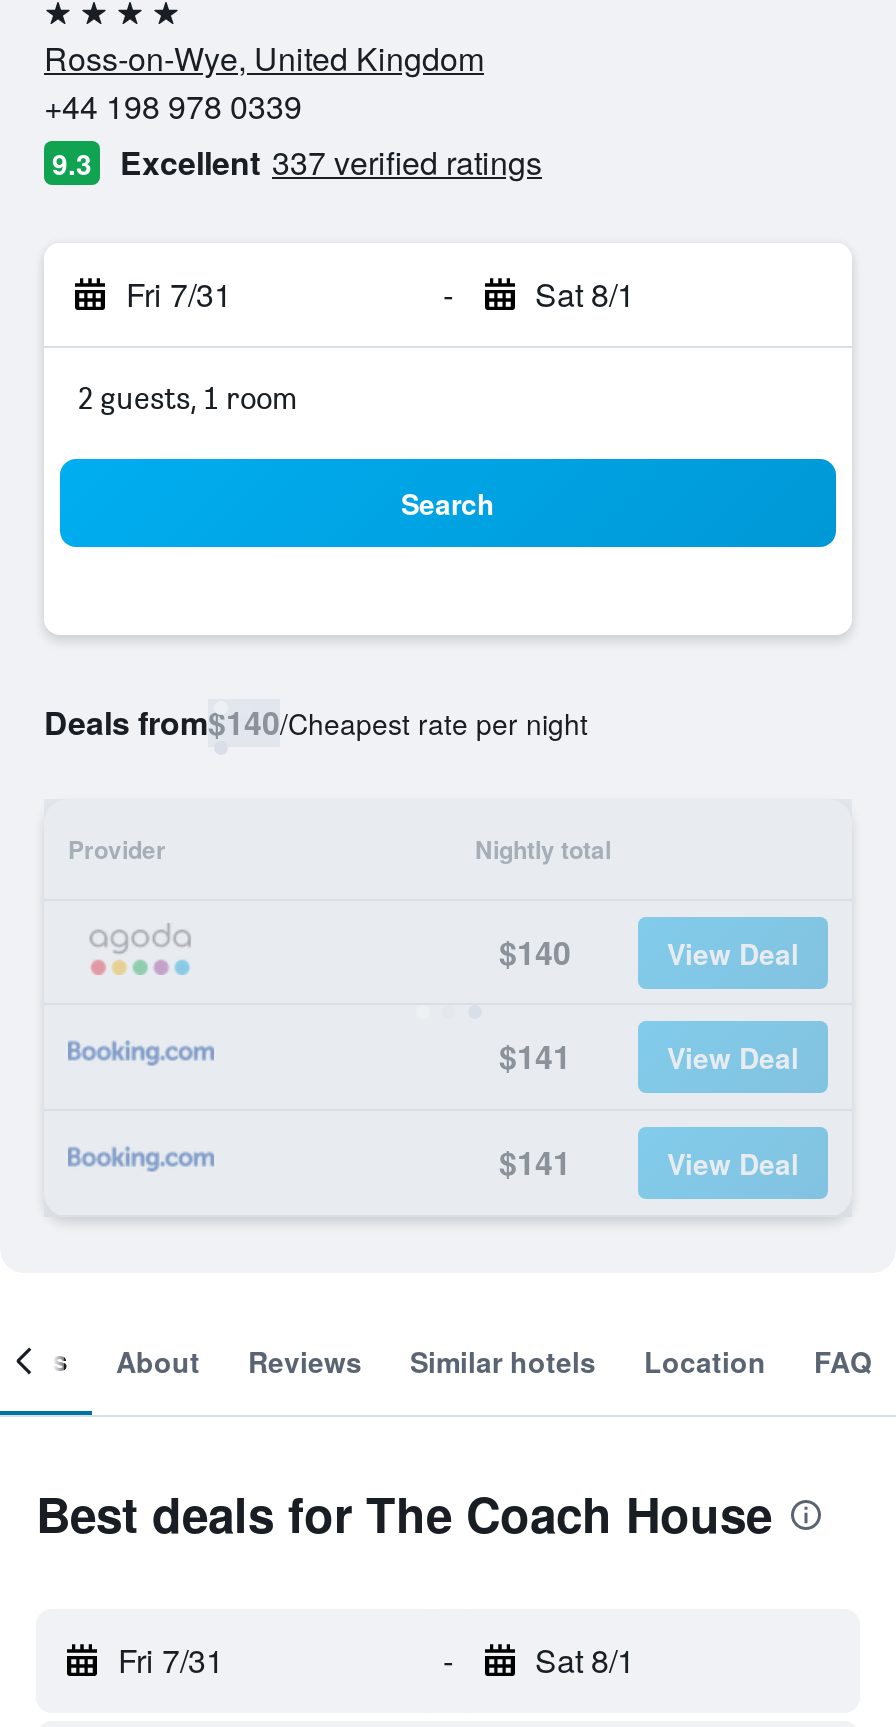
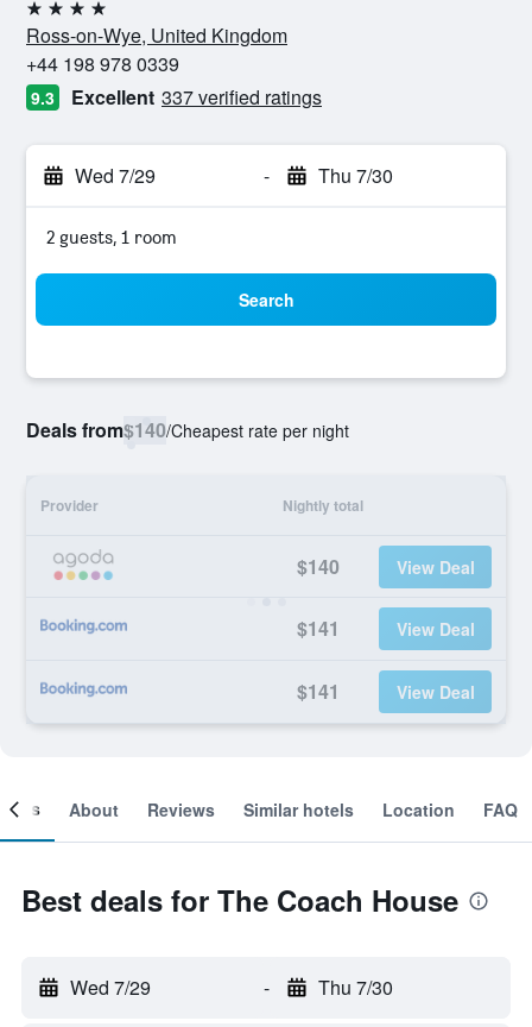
- Fri 7/31
+ Wed 7/29

- Sat 8/1
+ Thu 7/30

- Fri 7/31
+ Wed 7/29

- Sat 8/1
+ Thu 7/30
